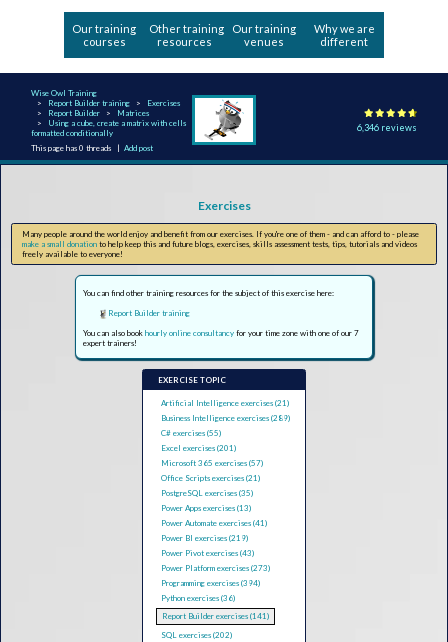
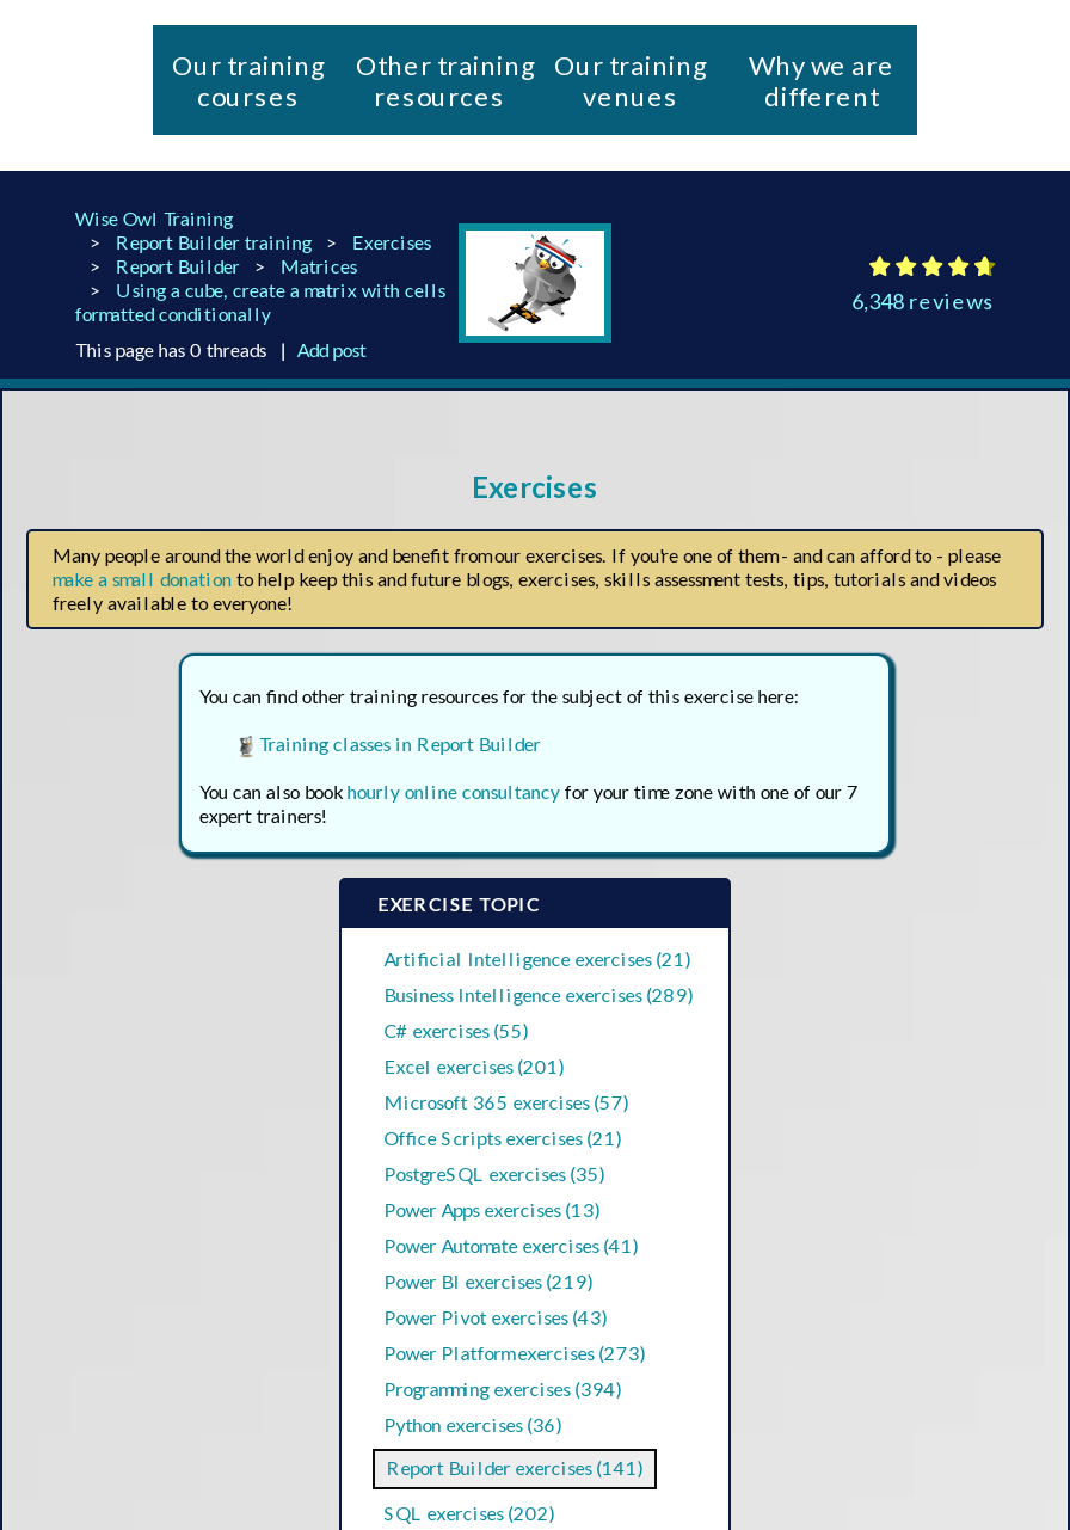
- 6,346 reviews
+ 6,348 reviews

- Report Builder training
+ Training classes in Report Builder
